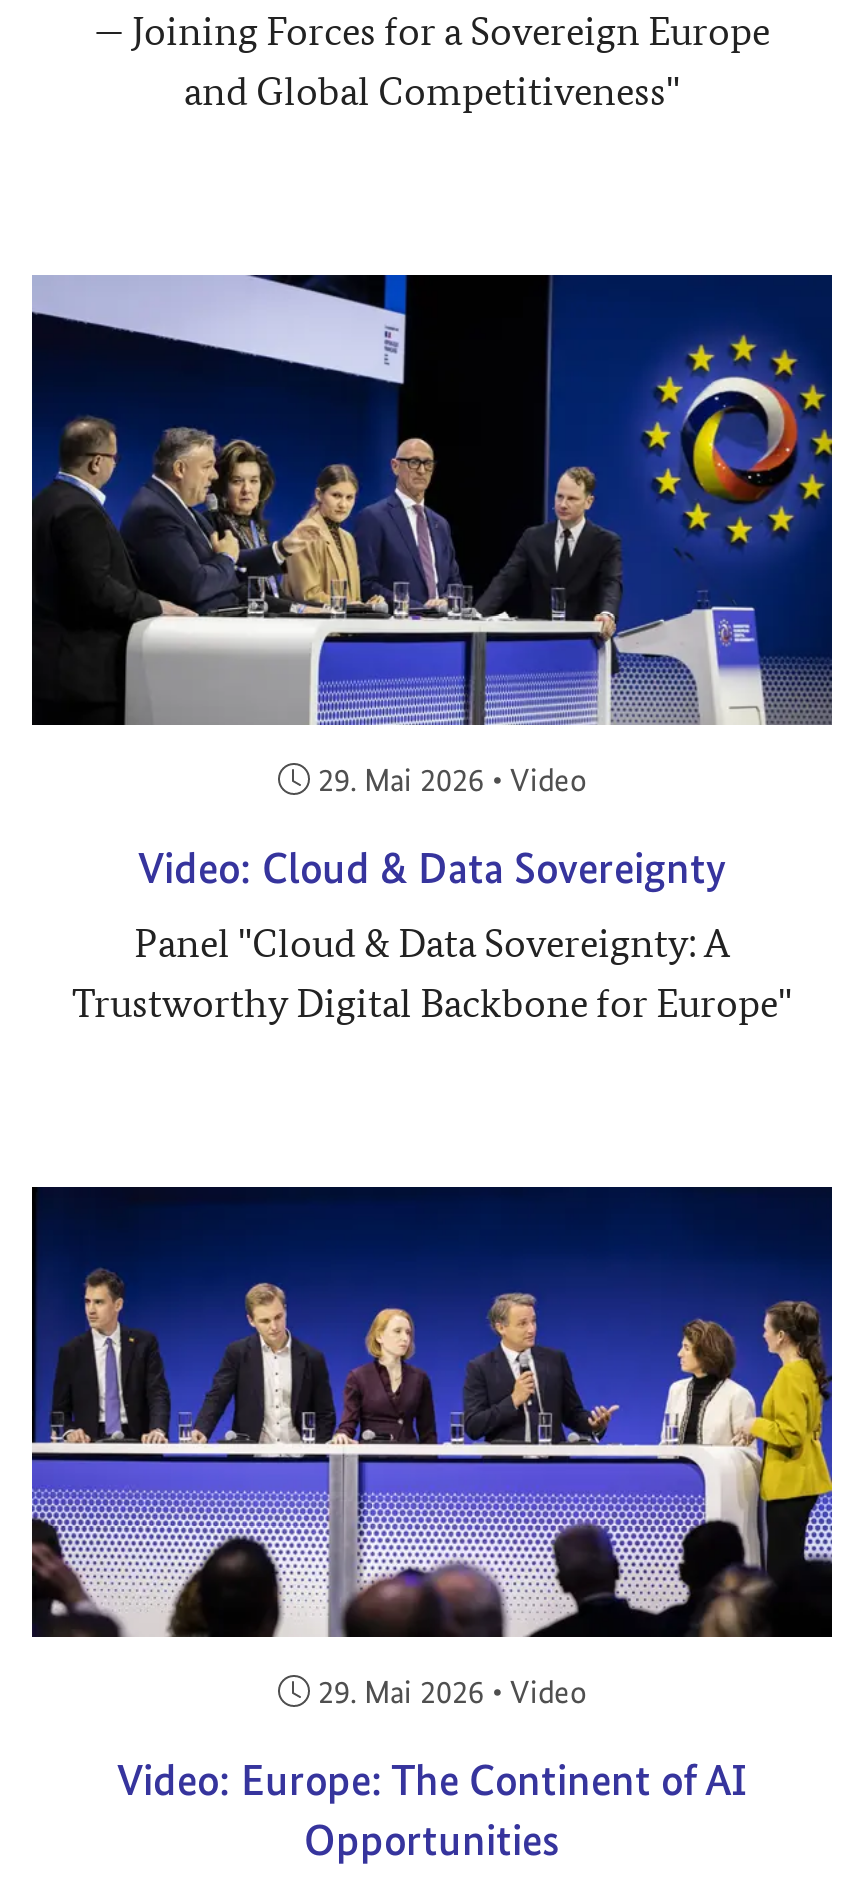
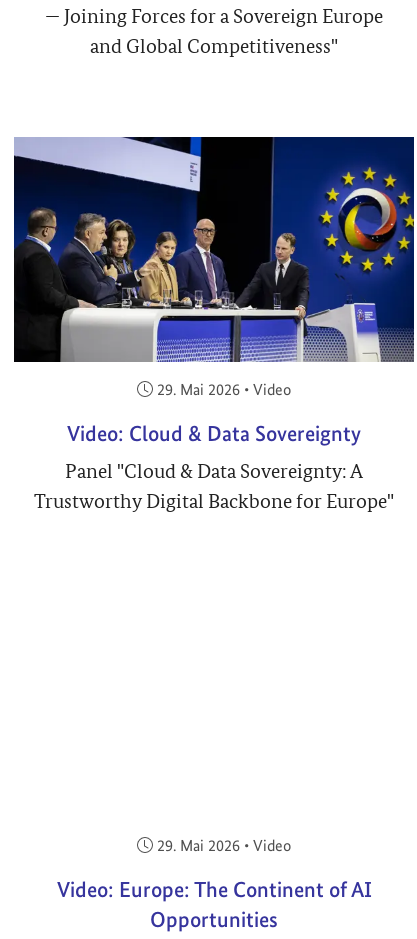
- [image]
